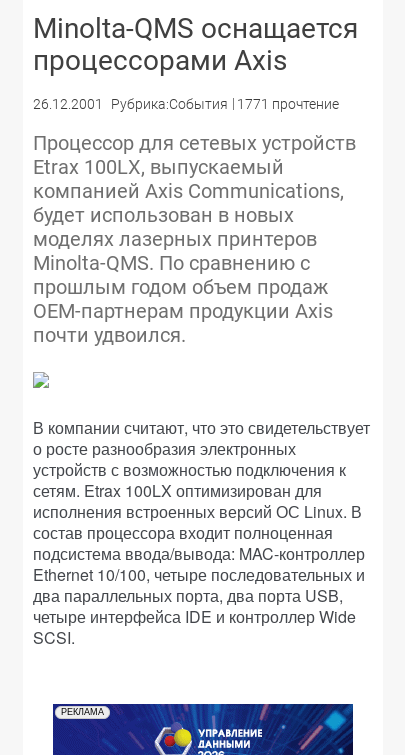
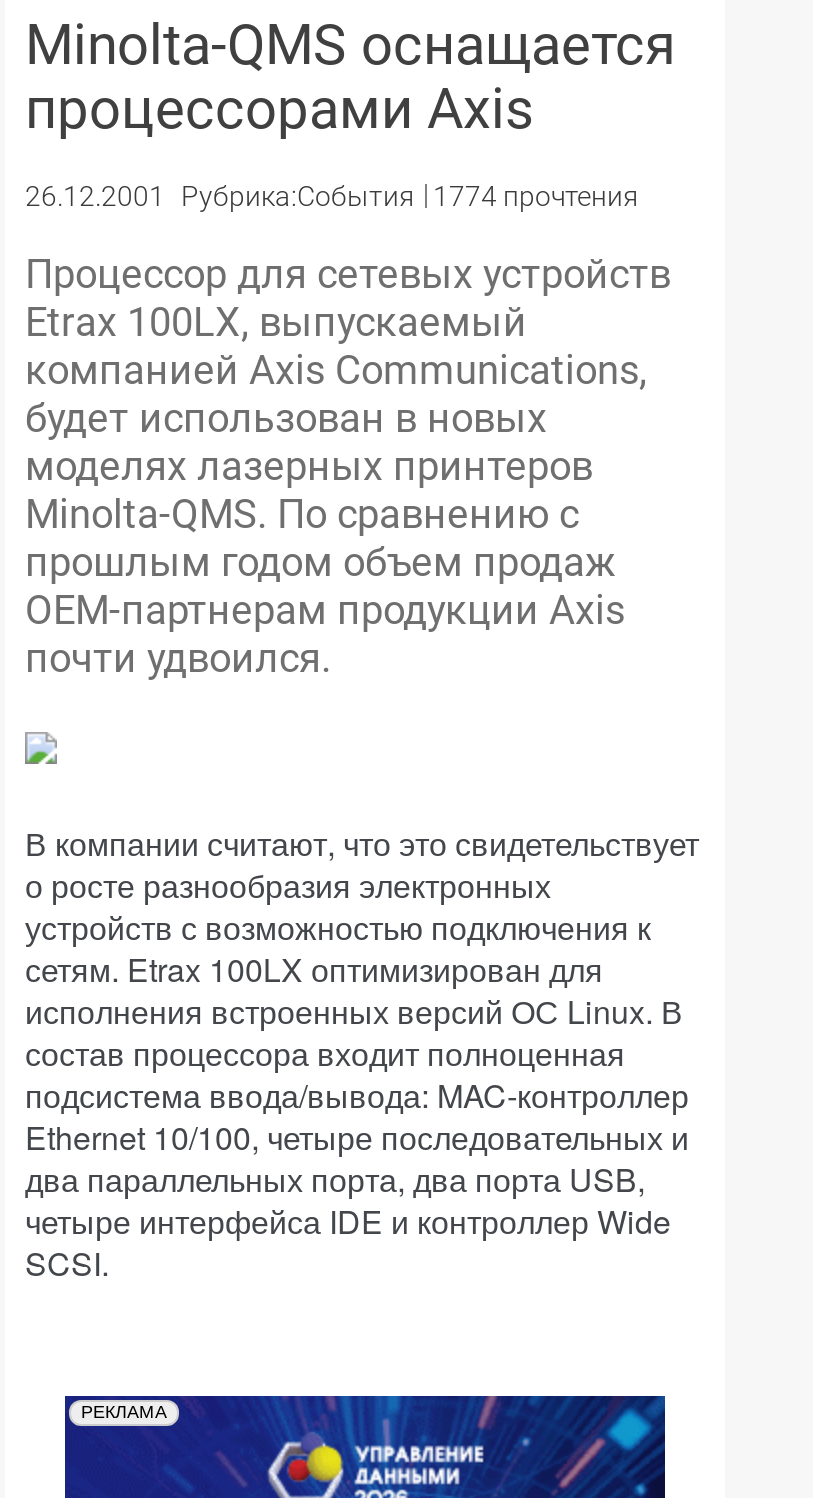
- 26.12.2001 Рубрика:События 1771 прочтение
+ 26.12.2001 Рубрика:События 1774 прочтения
